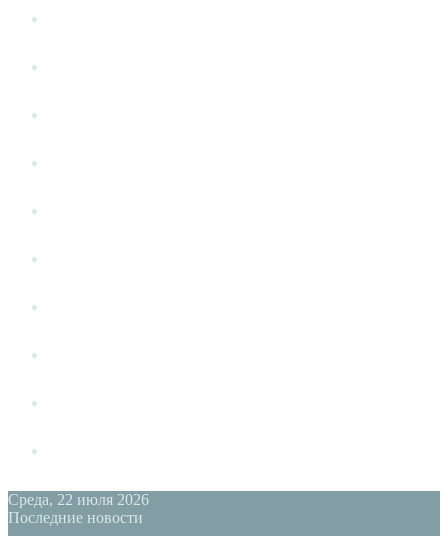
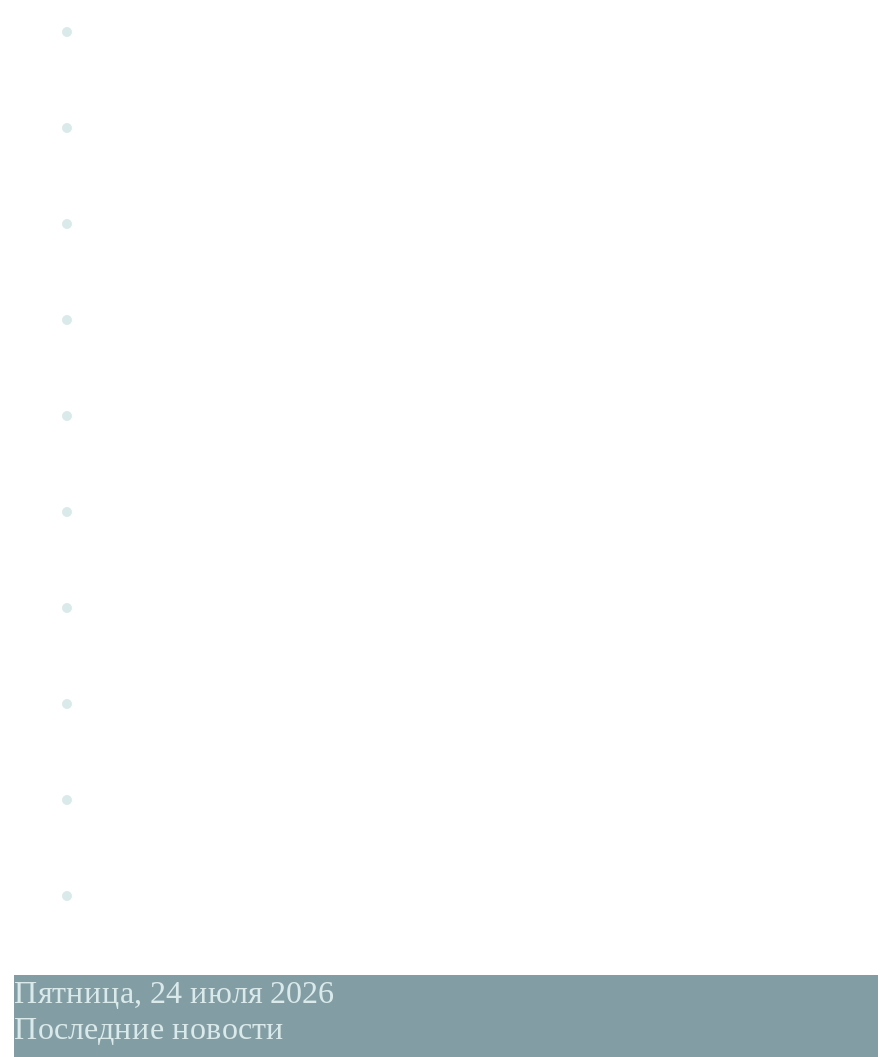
- Среда, 22 июля 2026
+ Пятница, 24 июля 2026
